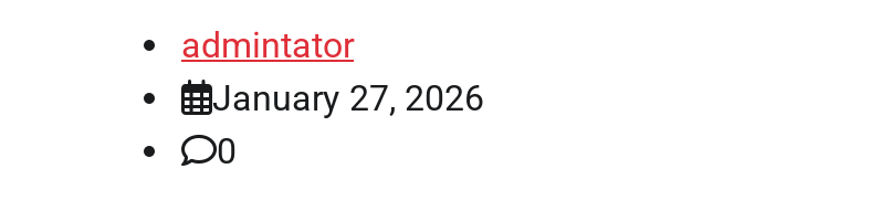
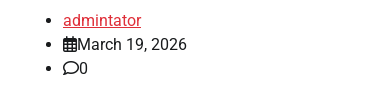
- January 27, 2026
+ March 19, 2026
